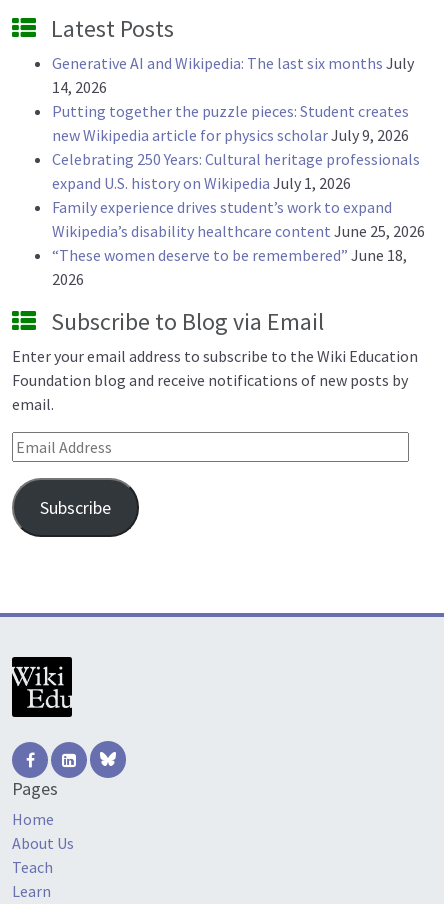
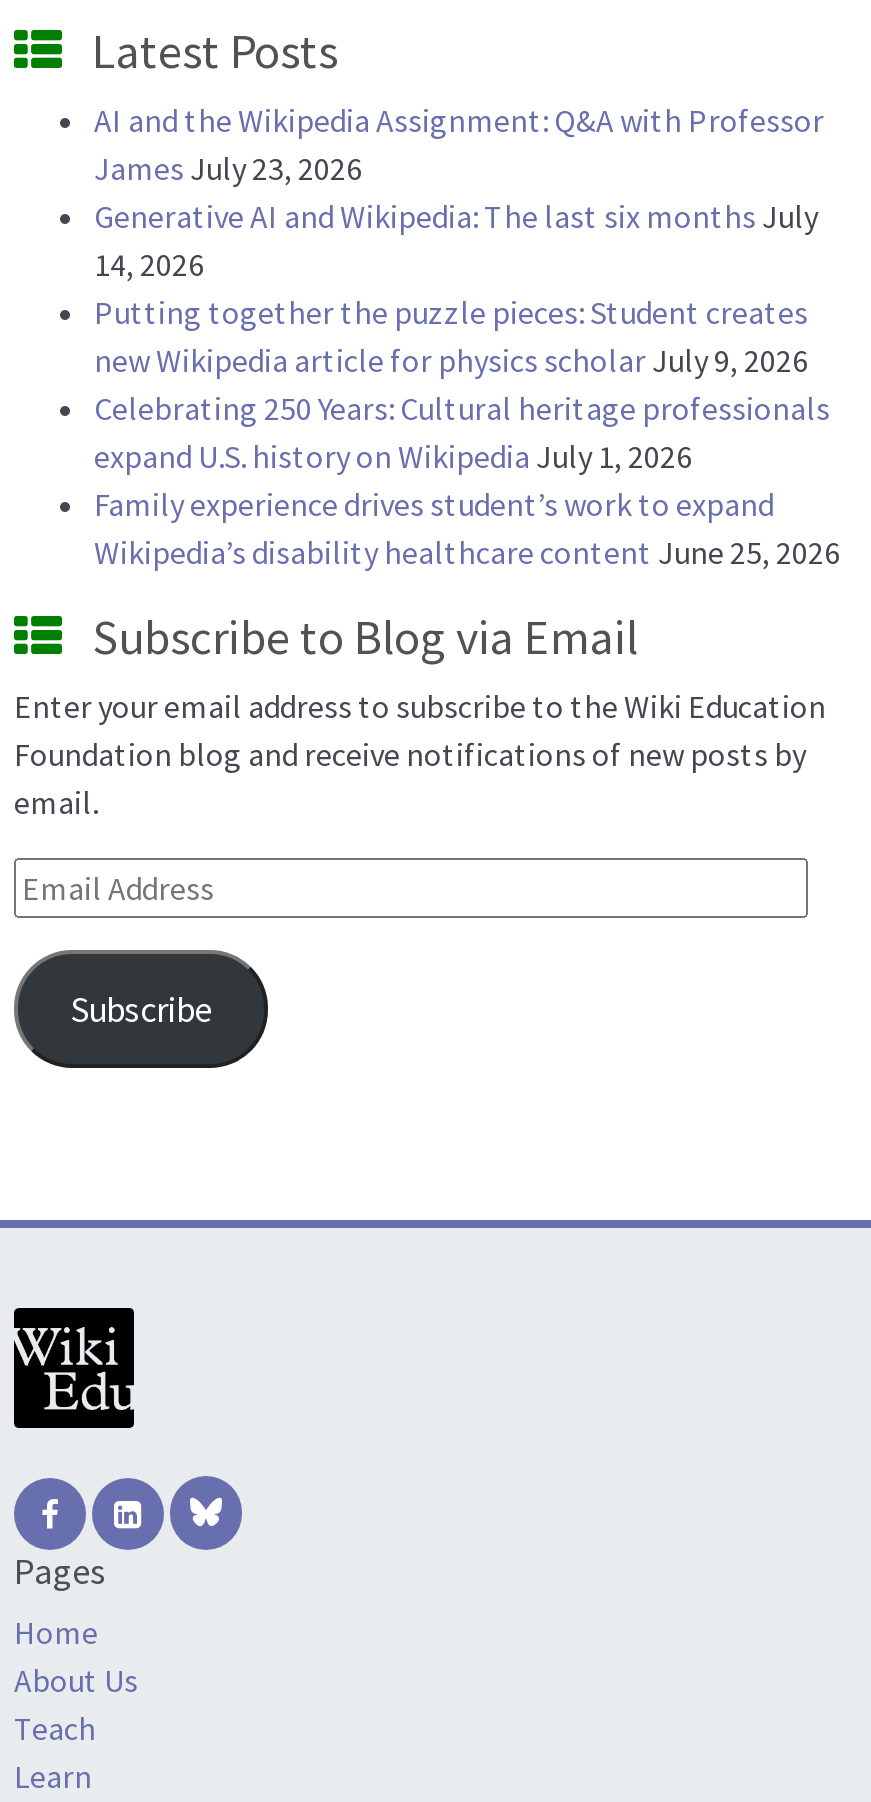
+ AI and the Wikipedia Assignment: Q&A with Professor
+ James July 23, 2026

moved down: Generative AI and Wikipedia: The last six months July | 14, 2026 | Putting together the puzzle pieces: Student creates | new Wikipedia article for physics scholar July 9, 2026 | Celebrating 250 Years: Cultural heritage professionals | expand U.S. history on Wikipedia July 1, 2026 | Family experience drives student’s work to expand | Wikipedia’s disability healthcare content June 25, 2026

- “These women deserve to be remembered” June 18,
- 2026
